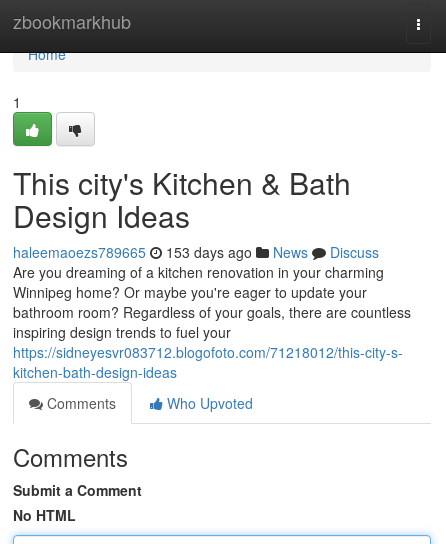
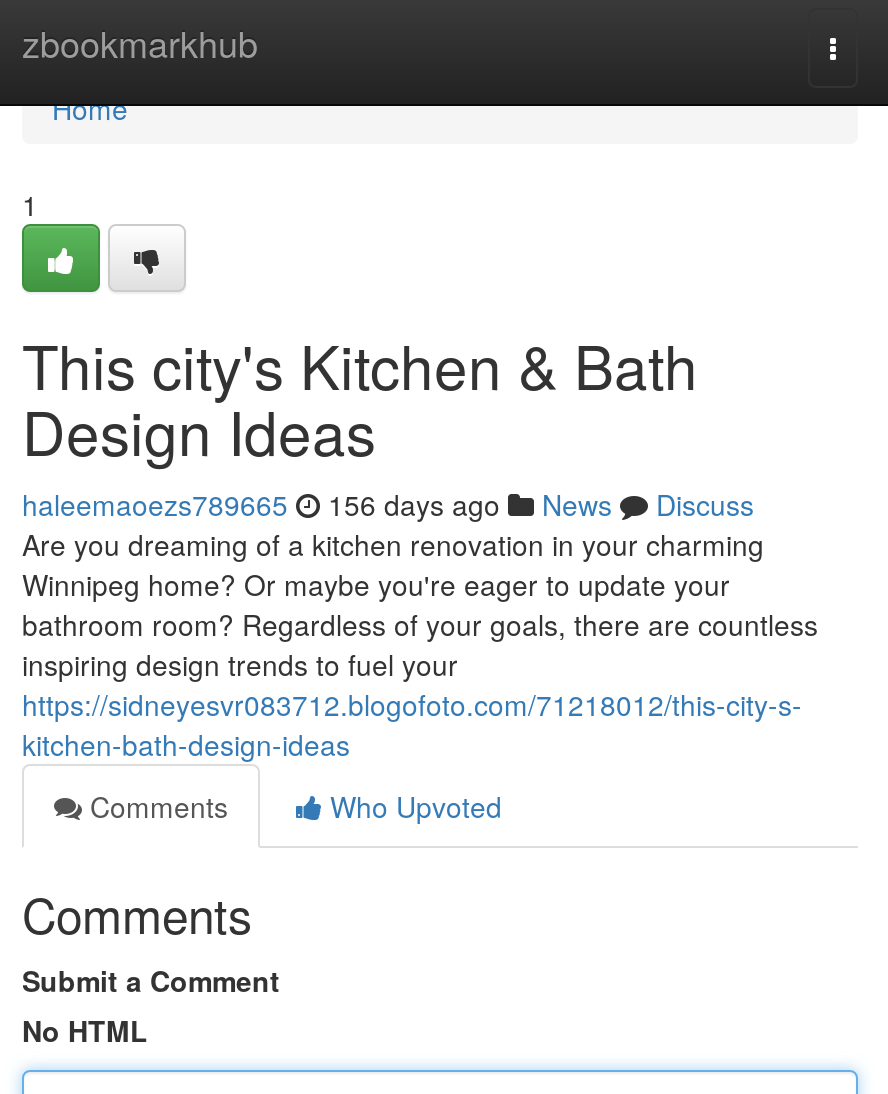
- haleemaoezs789665 153 days ago News Discuss
+ haleemaoezs789665 156 days ago News Discuss
